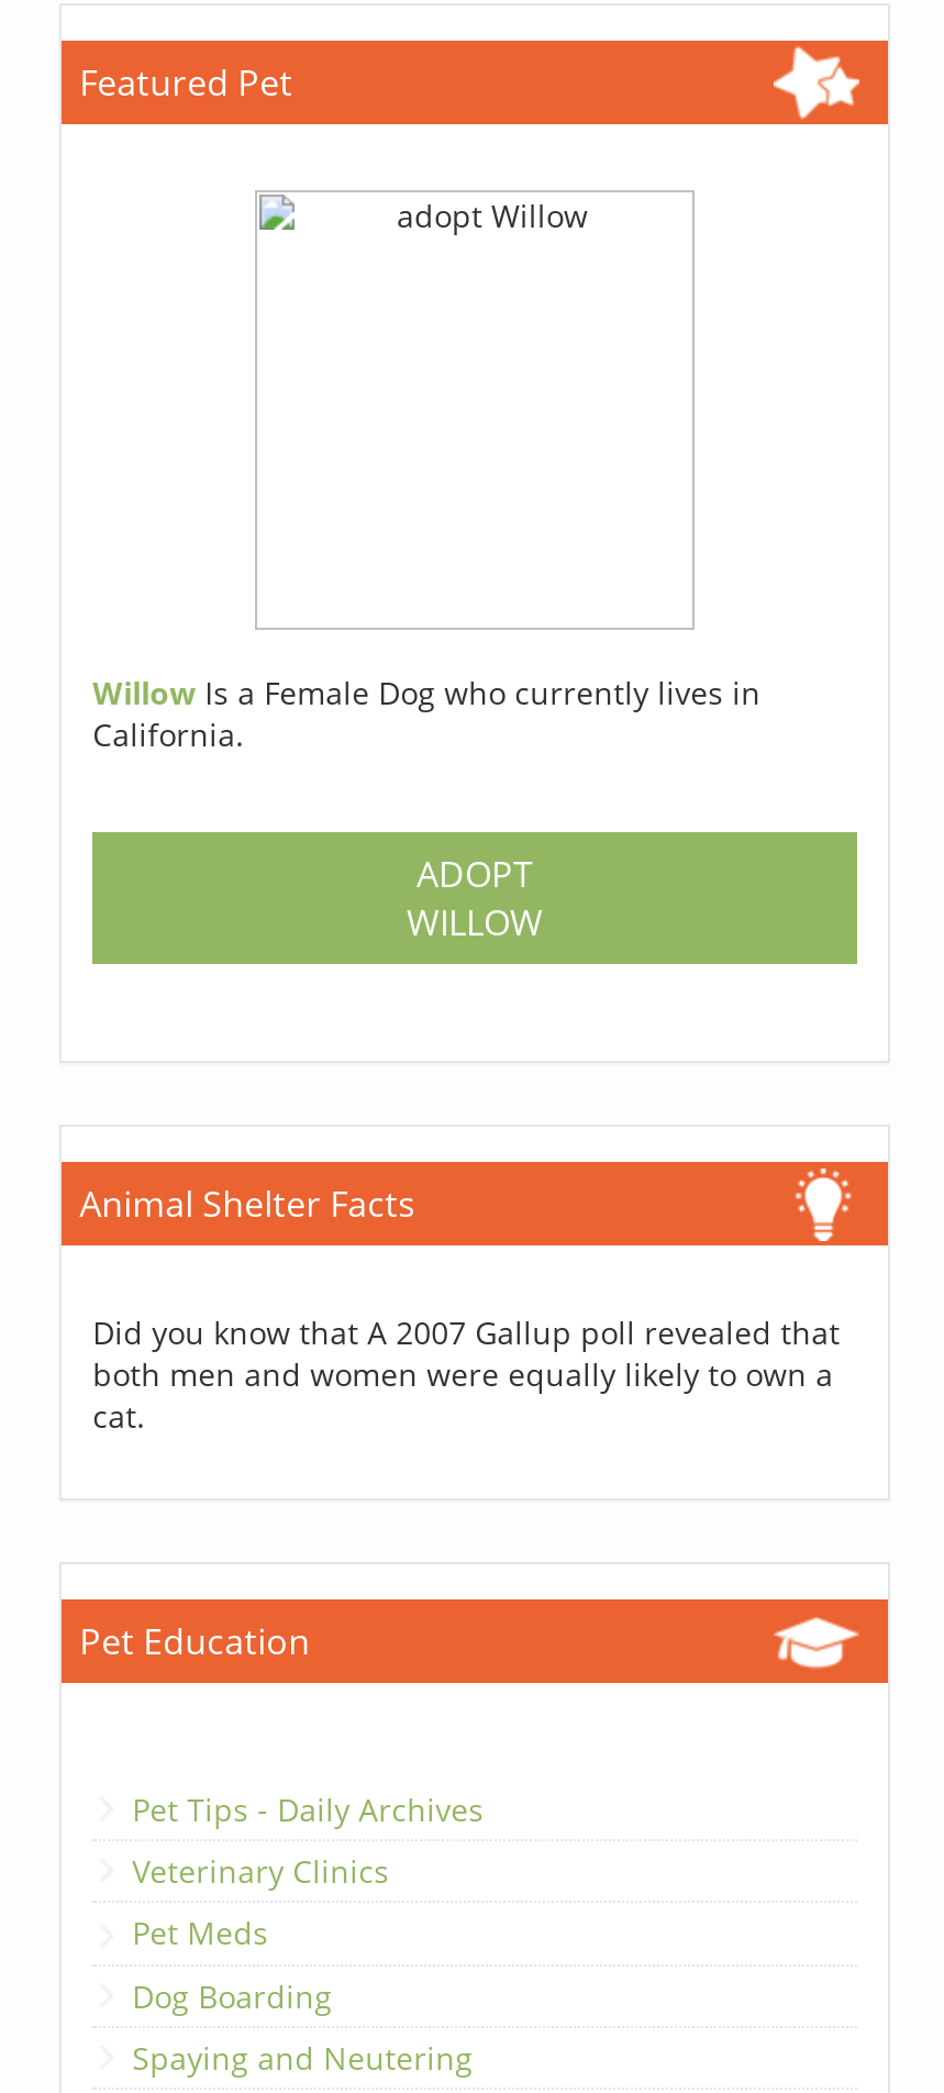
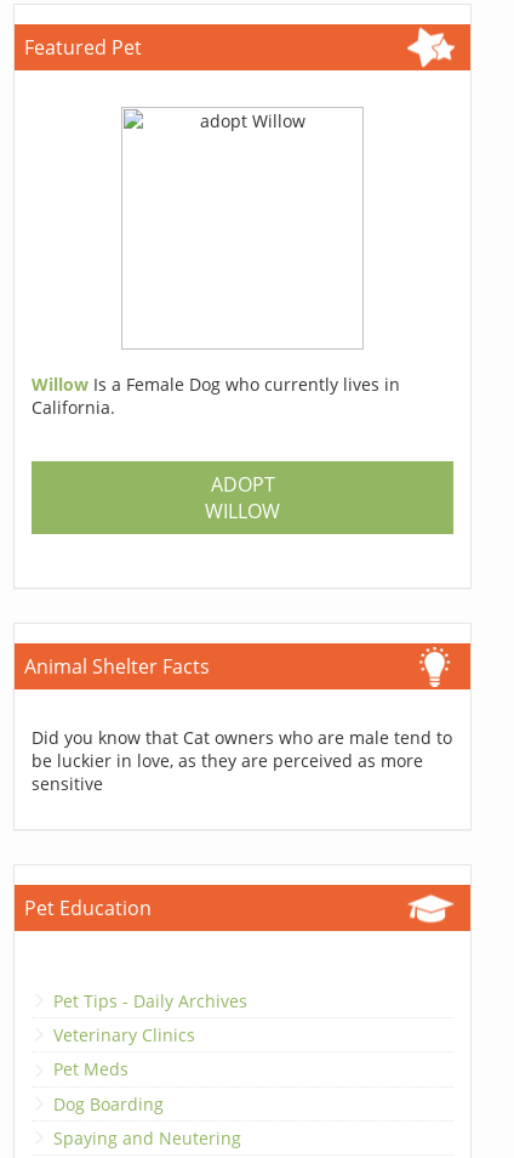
- Did you know that A 2007 Gallup poll revealed that
- both men and women were equally likely to own a
- cat.
+ Did you know that Cat owners who are male tend to
+ be luckier in love, as they are perceived as more
+ sensitive
